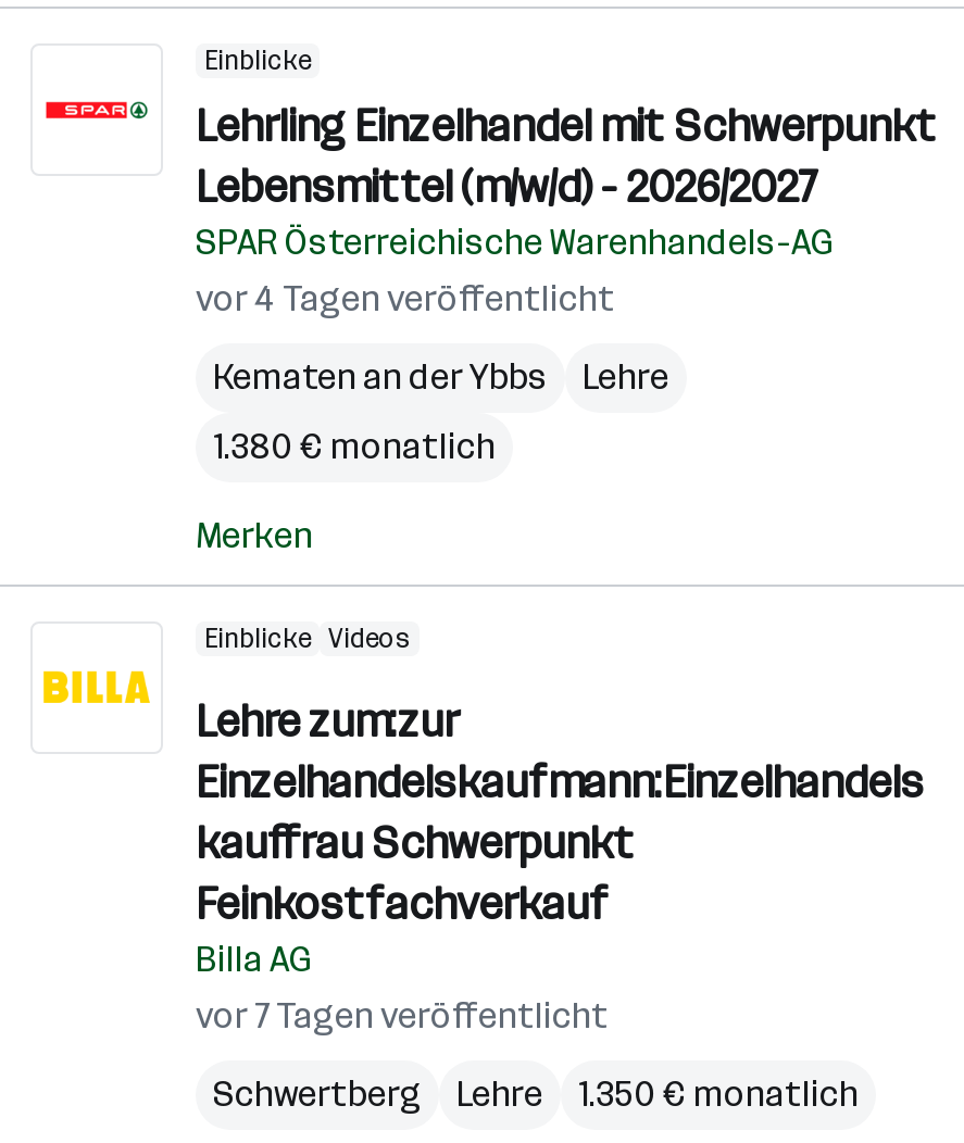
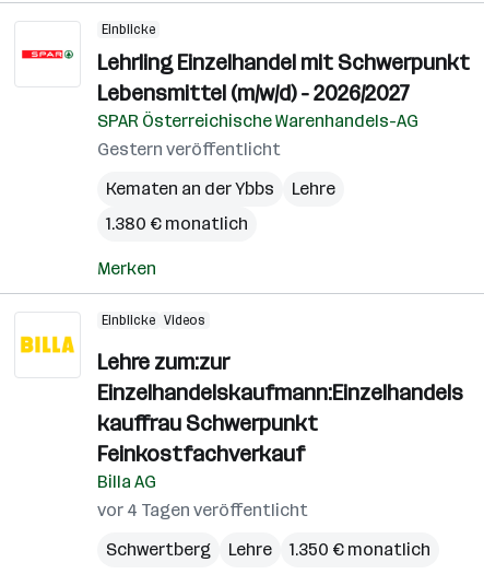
+ Gestern veröffentlicht

moved down: vor 4 Tagen veröffentlicht

- vor 7 Tagen veröffentlicht
